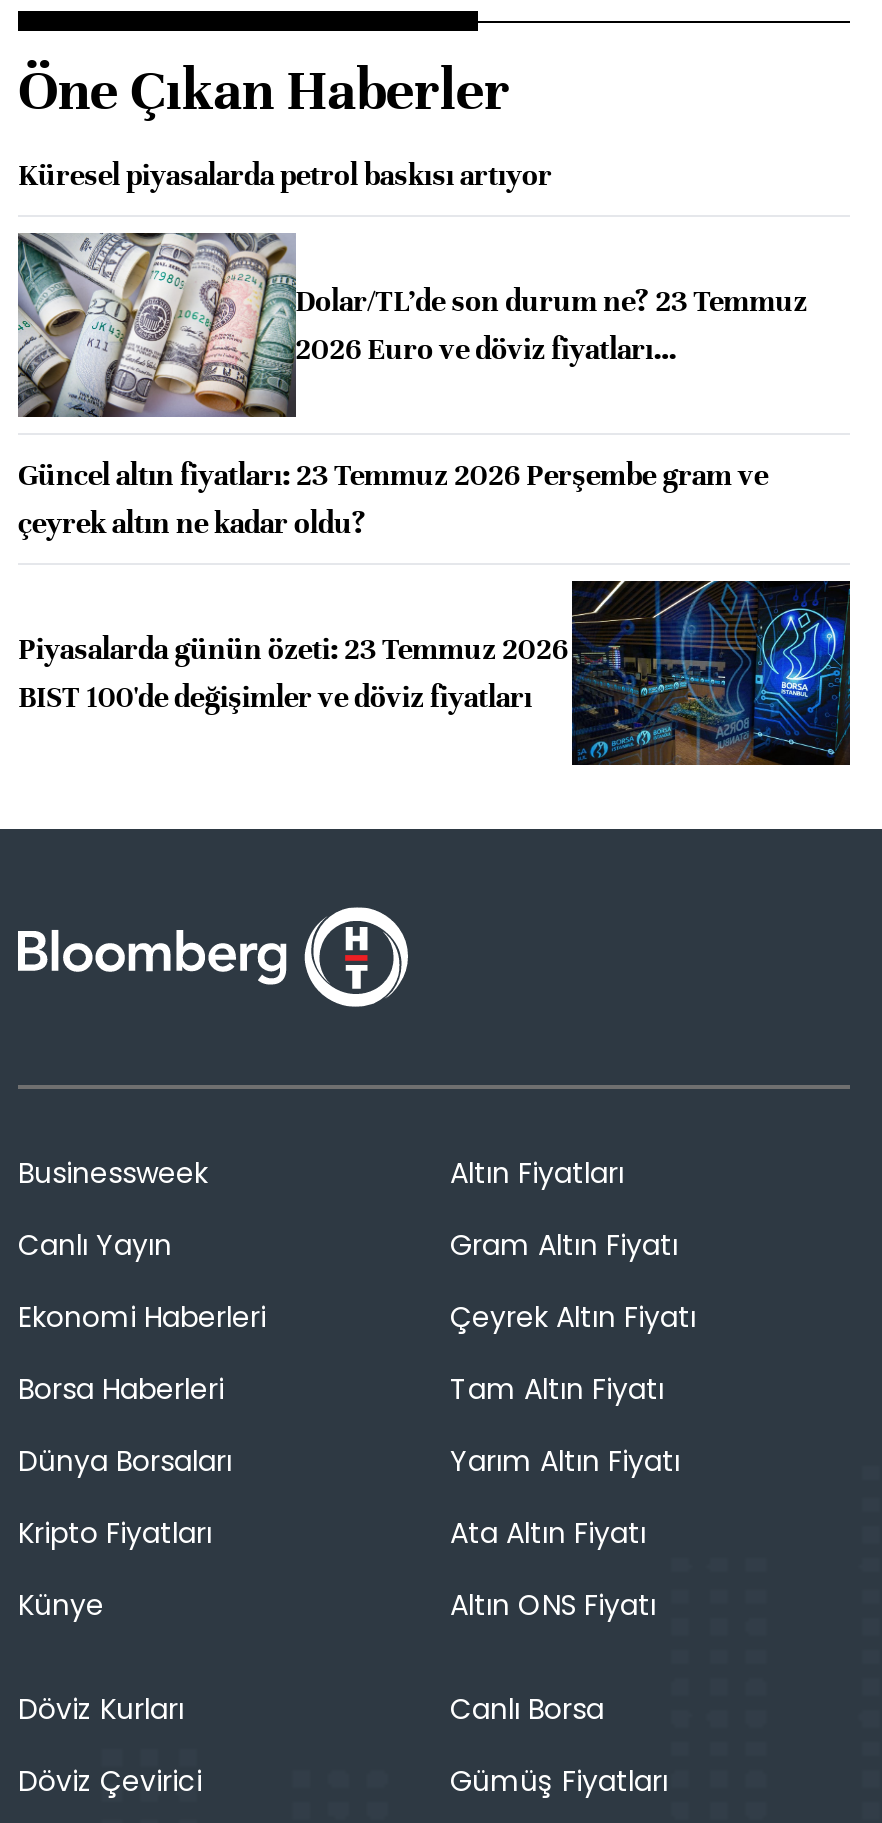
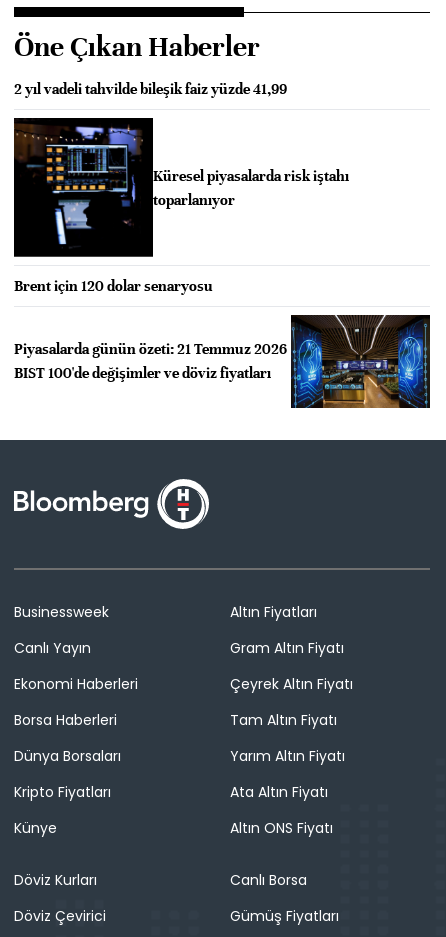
- Küresel piyasalarda petrol baskısı artıyor
+ 2 yıl vadeli tahvilde bileşik faiz yüzde 41,99

- [image]
- Dolar/TL’de son durum ne? 23 Temmuz
- 2026 Euro ve döviz fiyatları…
+ [image]
+ Küresel piyasalarda risk iştahı
+ toparlanıyor

- Güncel altın fiyatları: 23 Temmuz 2026 Perşembe gram ve
- çeyrek altın ne kadar oldu?
+ Brent için 120 dolar senaryosu

- [image]
- Piyasalarda günün özeti: 23 Temmuz 2026
+ [image]
+ Piyasalarda günün özeti: 21 Temmuz 2026
